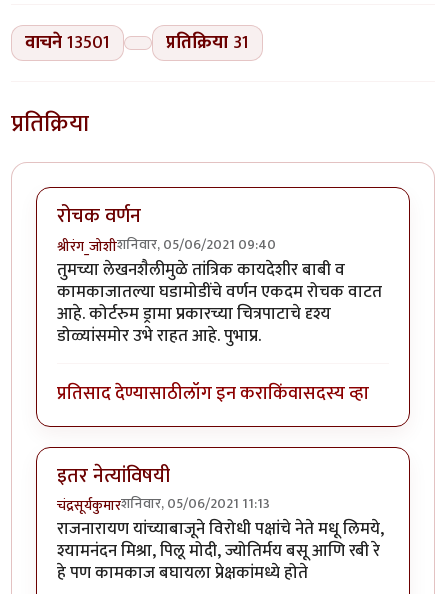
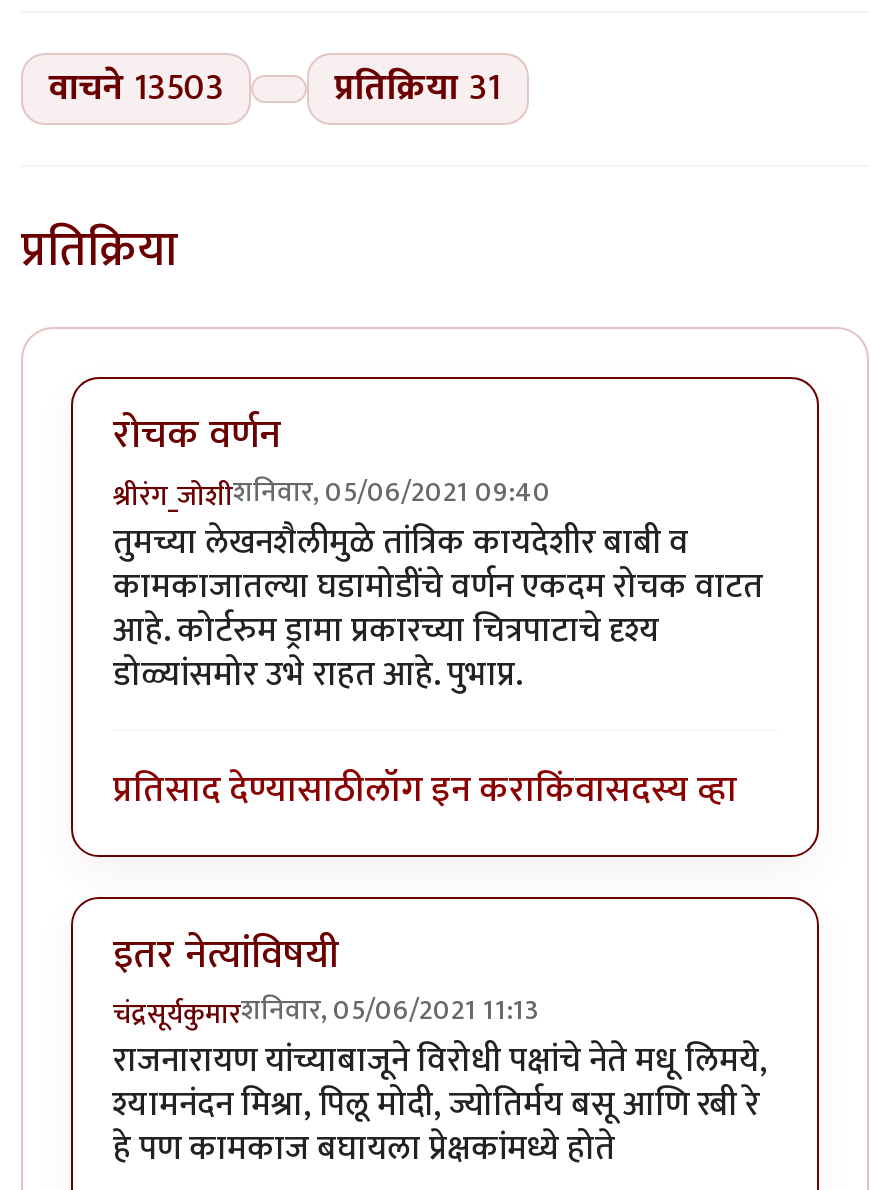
- वाचने 13501
+ वाचने 13503
